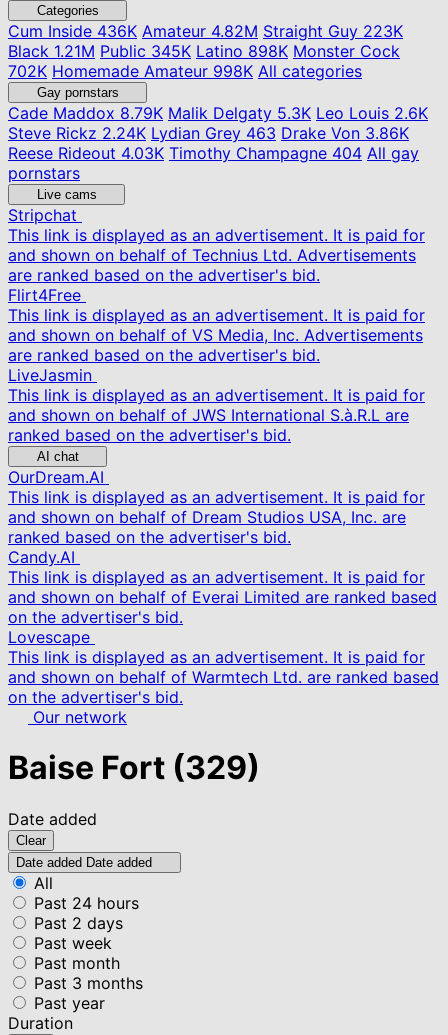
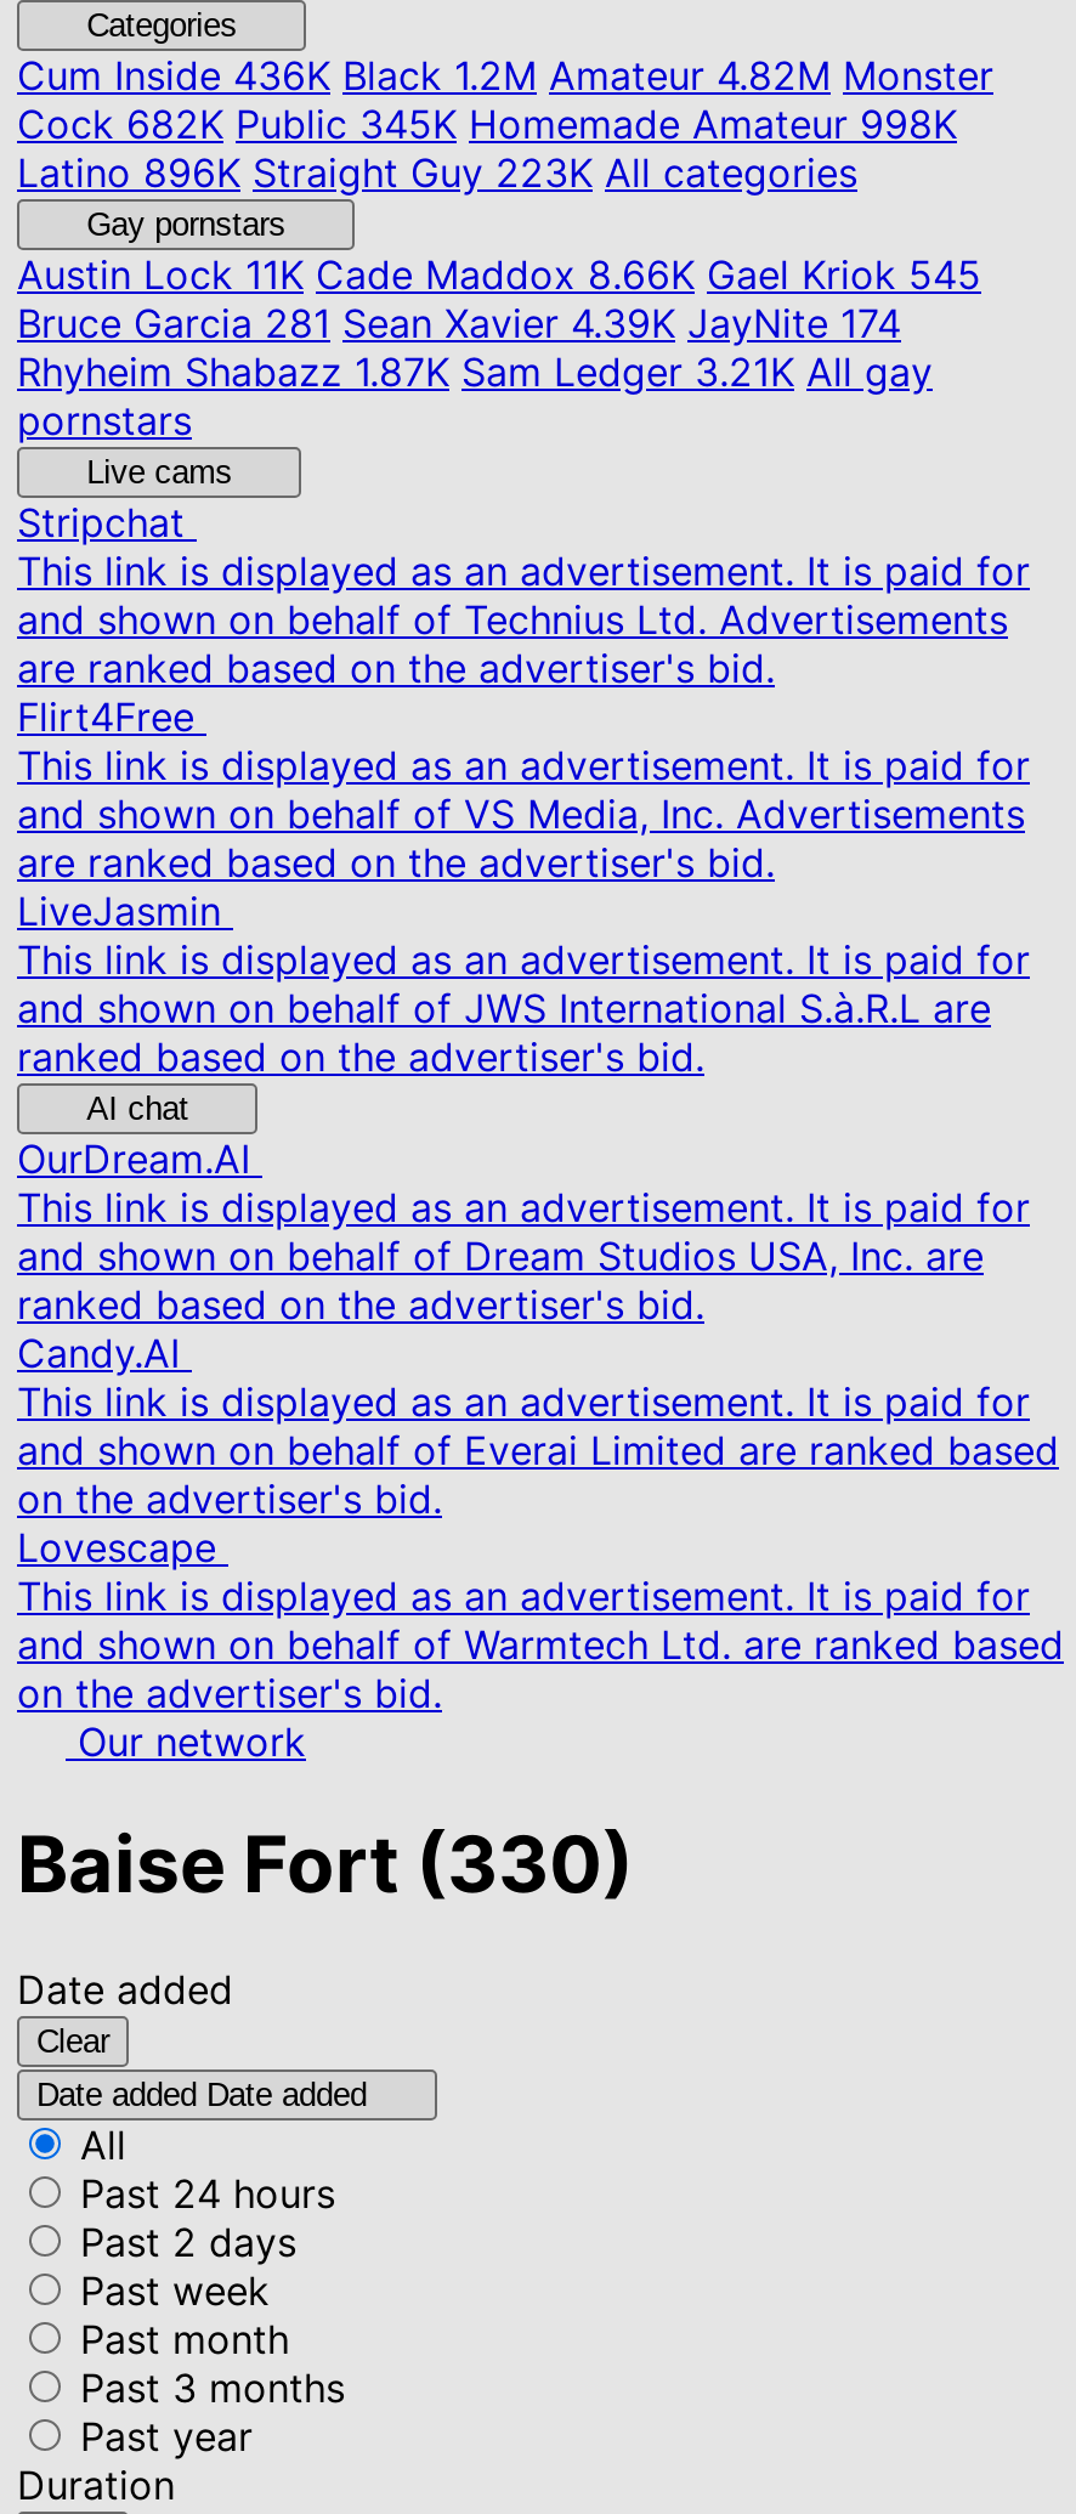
- Cum Inside436K Amateur 4.82M Straight Guy 223K
- Black 1.21M Public 345K Latino 898K Monster Cock
- 702K Homemade Amateur 998K All categories
+ Cum Inside436K Black 1.2M Amateur 4.82M Monster
+ Cock 682K Public 345K Homemade Amateur 998K
+ Latino 896K Straight Guy 223K All categories

- Cade Maddox8.79K Malik Delgaty 5.3K Leo Louis 2.6K
- Steve Rickz 2.24K Lydian Grey 463 Drake Von 3.86K
- Reese Rideout 4.03K Timothy Champagne 404 All gay
+ Austin Lock11K Cade Maddox 8.66K Gael Kriok 545
+ Bruce Garcia 281 Sean Xavier 4.39K JayNite 174
+ Rhyheim Shabazz 1.87K Sam Ledger 3.21K All gay

- Baise Fort (329)
+ Baise Fort (330)
